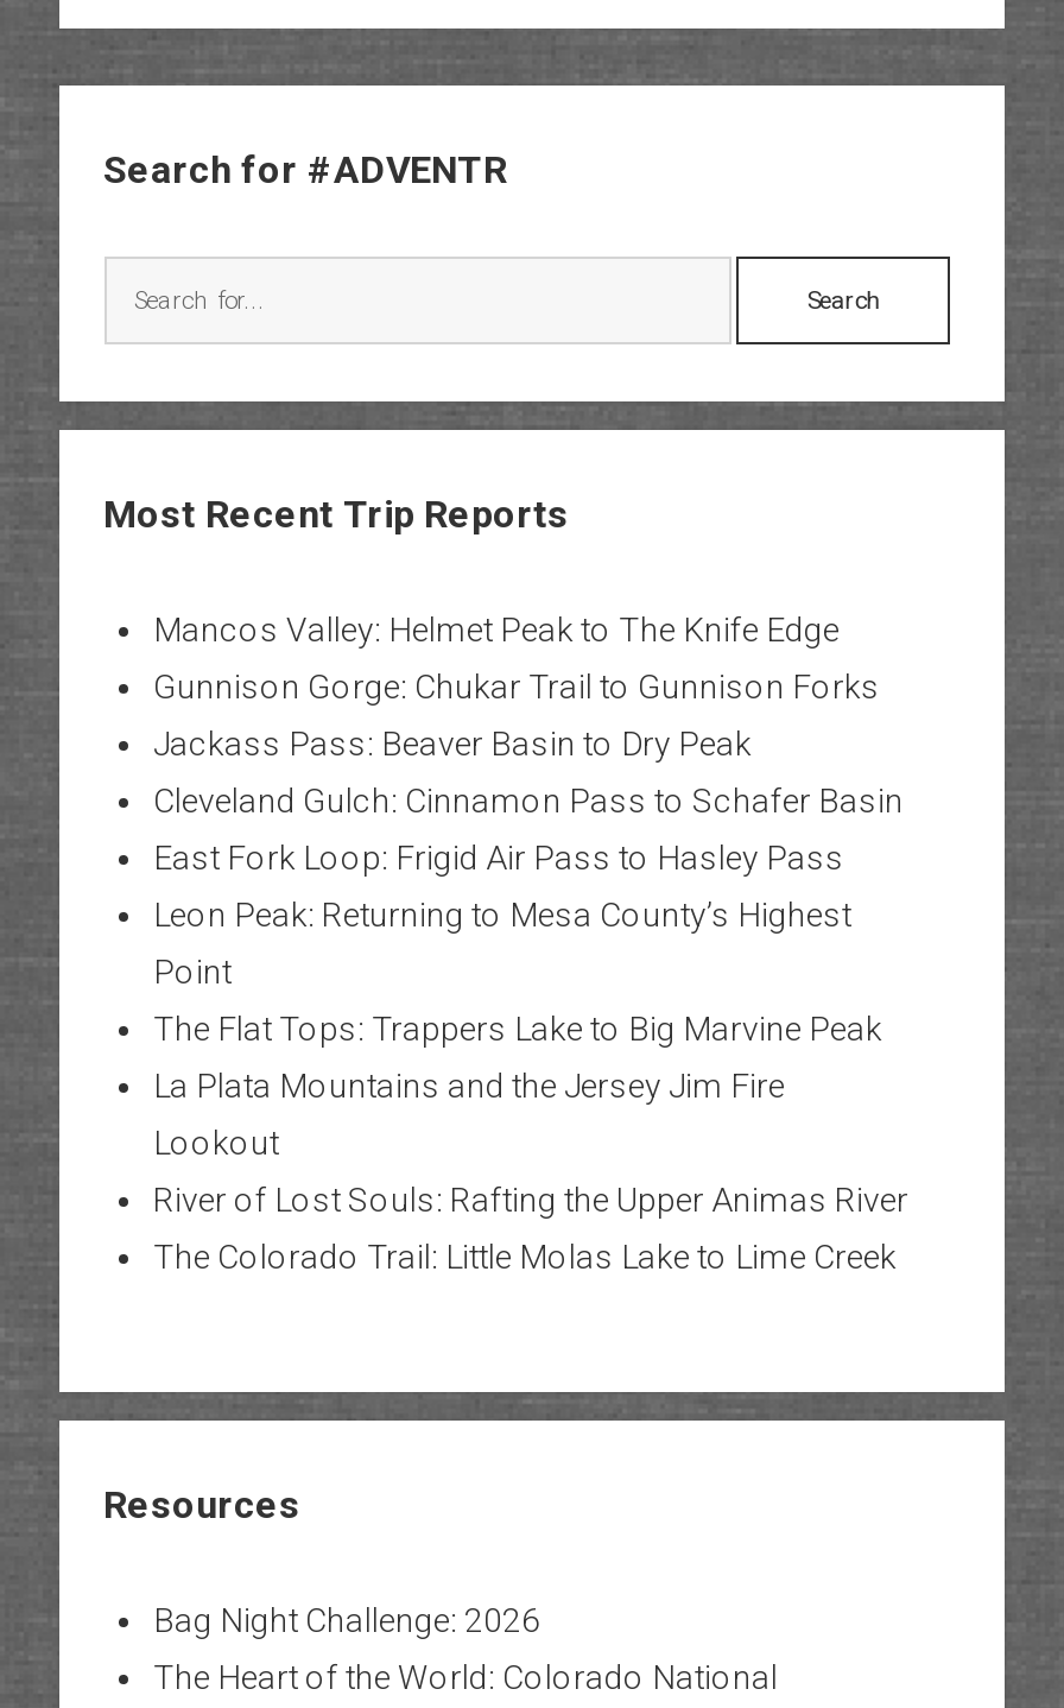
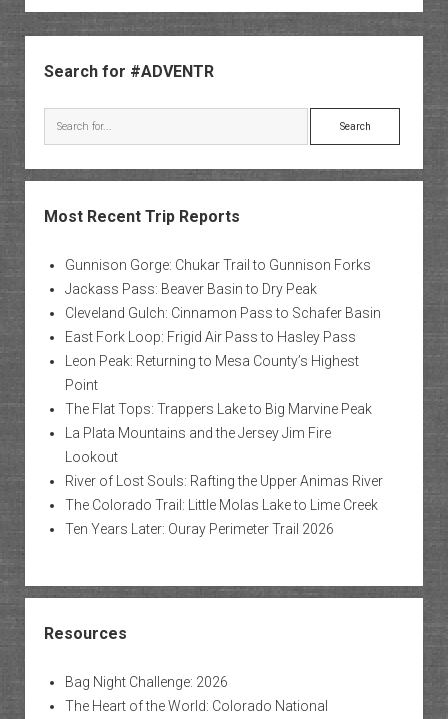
- Mancos Valley: Helmet Peak to The Knife Edge

moved up: Gunnison Gorge: Chukar Trail to Gunnison Forks | Jackass Pass: Beaver Basin to Dry Peak | Cleveland Gulch: Cinnamon Pass to Schafer Basin | ... | River of Lost Souls: Rafting the Upper Animas River | The Colorado Trail: Little Molas Lake to Lime Creek

+ Ten Years Later: Ouray Perimeter Trail 2026
